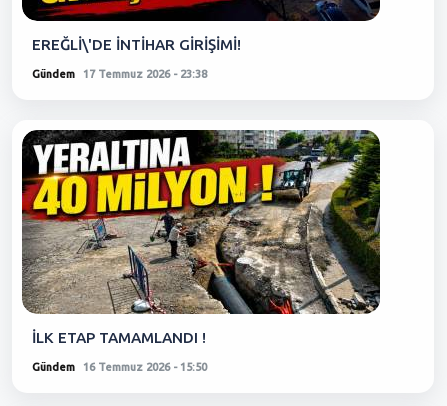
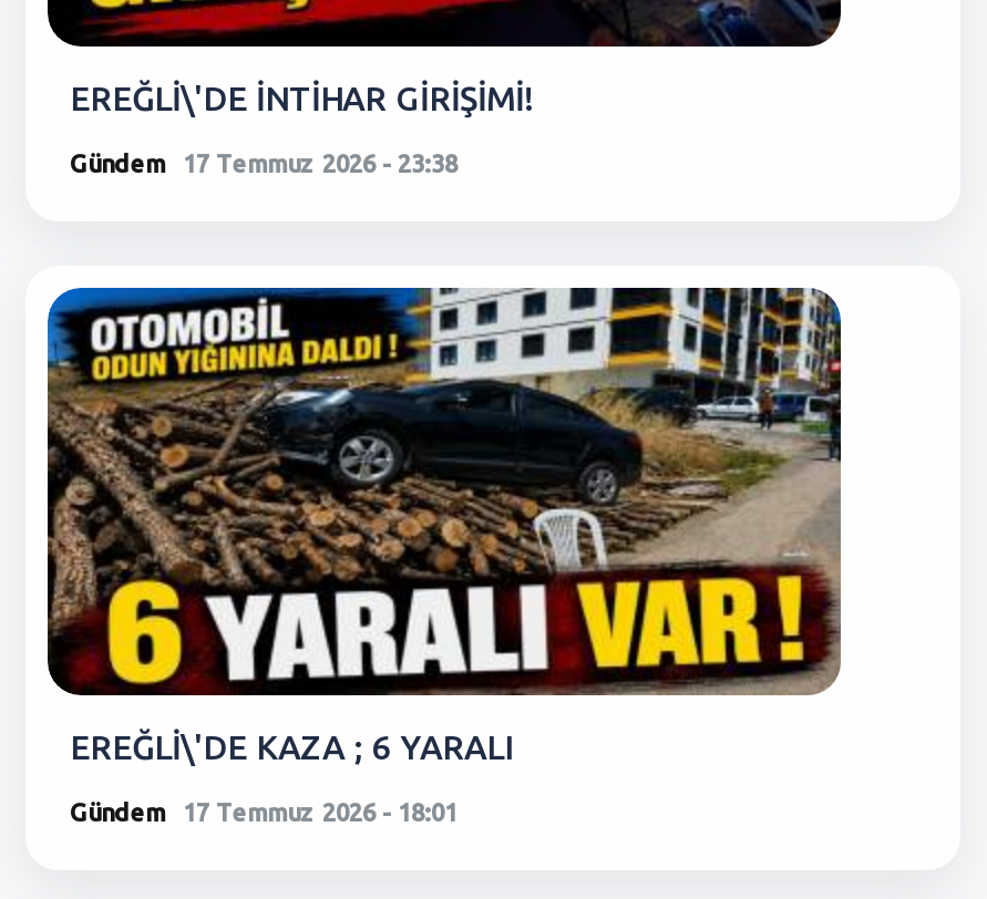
- [image]
- İLK ETAP TAMAMLANDI !
+ [image]
+ EREĞLİ\'DE KAZA ; 6 YARALI

- Gündem 16 Temmuz 2026 - 15:50
+ Gündem 17 Temmuz 2026 - 18:01
